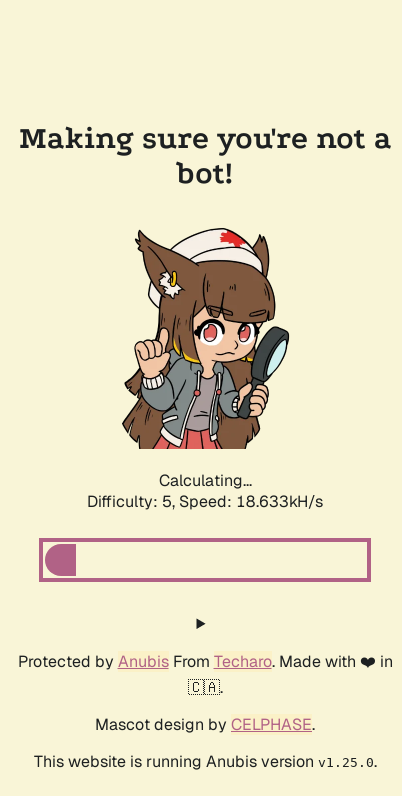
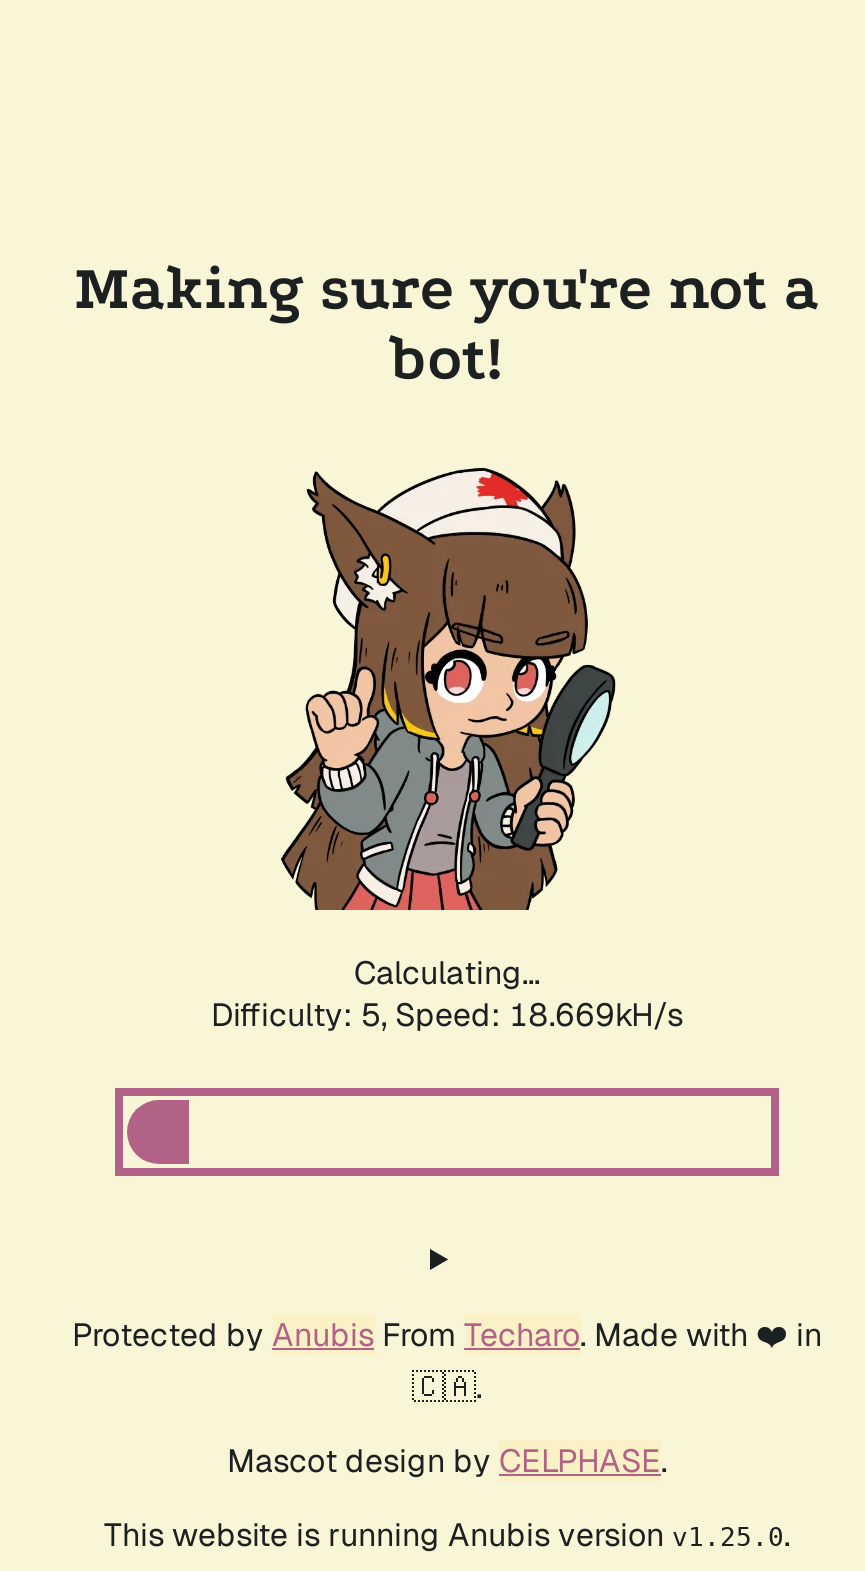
- Difficulty: 5, Speed: 18.633kH/s
+ Difficulty: 5, Speed: 18.669kH/s
